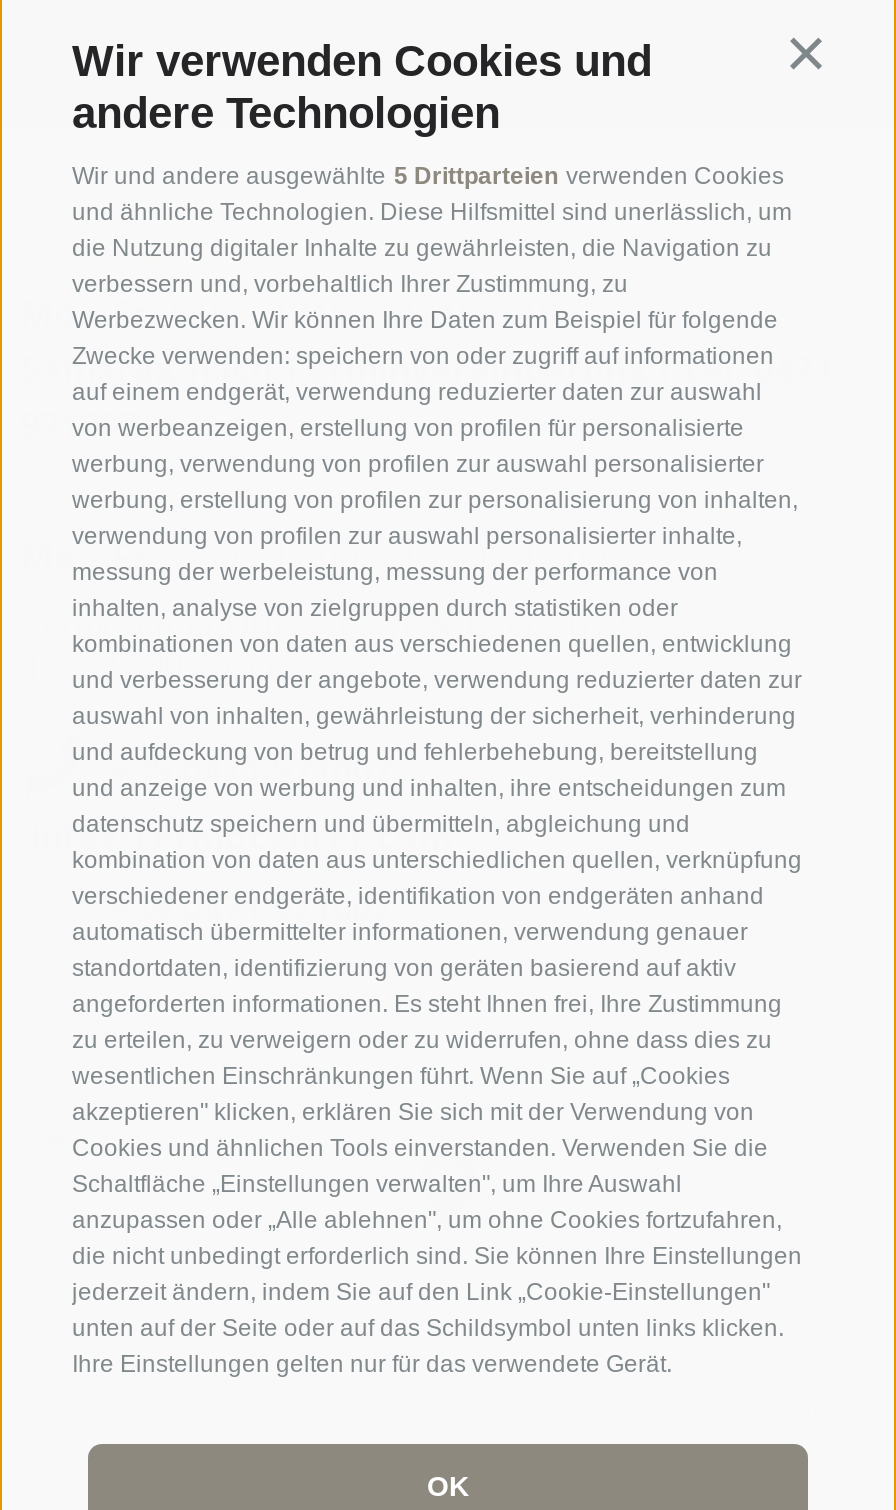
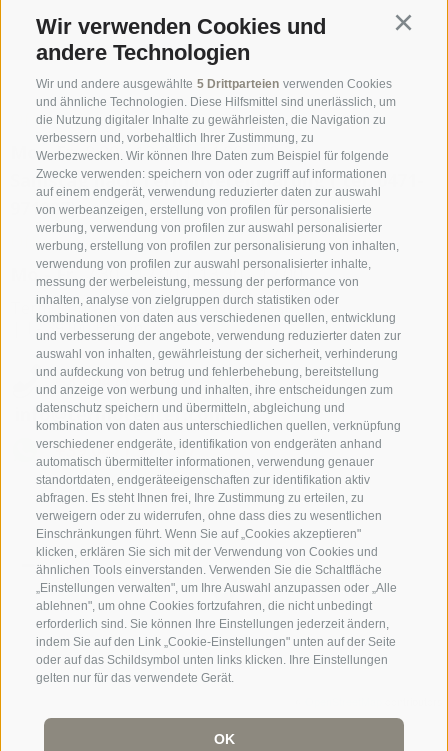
- standortdaten, identifizierung von geräten basierend auf aktiv
- angeforderten informationen. Es steht Ihnen frei, Ihre Zustimmung
- zu erteilen, zu verweigern oder zu widerrufen, ohne dass dies zu
- wesentlichen Einschränkungen führt. Wenn Sie auf „Cookies
- akzeptieren" klicken, erklären Sie sich mit der Verwendung von
- Cookies und ähnlichen Tools einverstanden. Verwenden Sie die
- Schaltfläche „Einstellungen verwalten", um Ihre Auswahl
- anzupassen oder „Alle ablehnen", um ohne Cookies fortzufahren,
- die nicht unbedingt erforderlich sind. Sie können Ihre Einstellungen
- jederzeit ändern, indem Sie auf den Link „Cookie-Einstellungen"
- unten auf der Seite oder auf das Schildsymbol unten links klicken.
- Ihre Einstellungen gelten nur für das verwendete Gerät.
+ standortdaten, endgeräteeigenschaften zur identifikation aktiv
+ abfragen. Es steht Ihnen frei, Ihre Zustimmung zu erteilen, zu
+ verweigern oder zu widerrufen, ohne dass dies zu wesentlichen
+ Einschränkungen führt. Wenn Sie auf „Cookies akzeptieren"
+ klicken, erklären Sie sich mit der Verwendung von Cookies und
+ ähnlichen Tools einverstanden. Verwenden Sie die Schaltfläche
+ „Einstellungen verwalten", um Ihre Auswahl anzupassen oder „Alle
+ ablehnen", um ohne Cookies fortzufahren, die nicht unbedingt
+ erforderlich sind. Sie können Ihre Einstellungen jederzeit ändern,
+ indem Sie auf den Link „Cookie-Einstellungen" unten auf der Seite
+ oder auf das Schildsymbol unten links klicken. Ihre Einstellungen
+ gelten nur für das verwendete Gerät.
